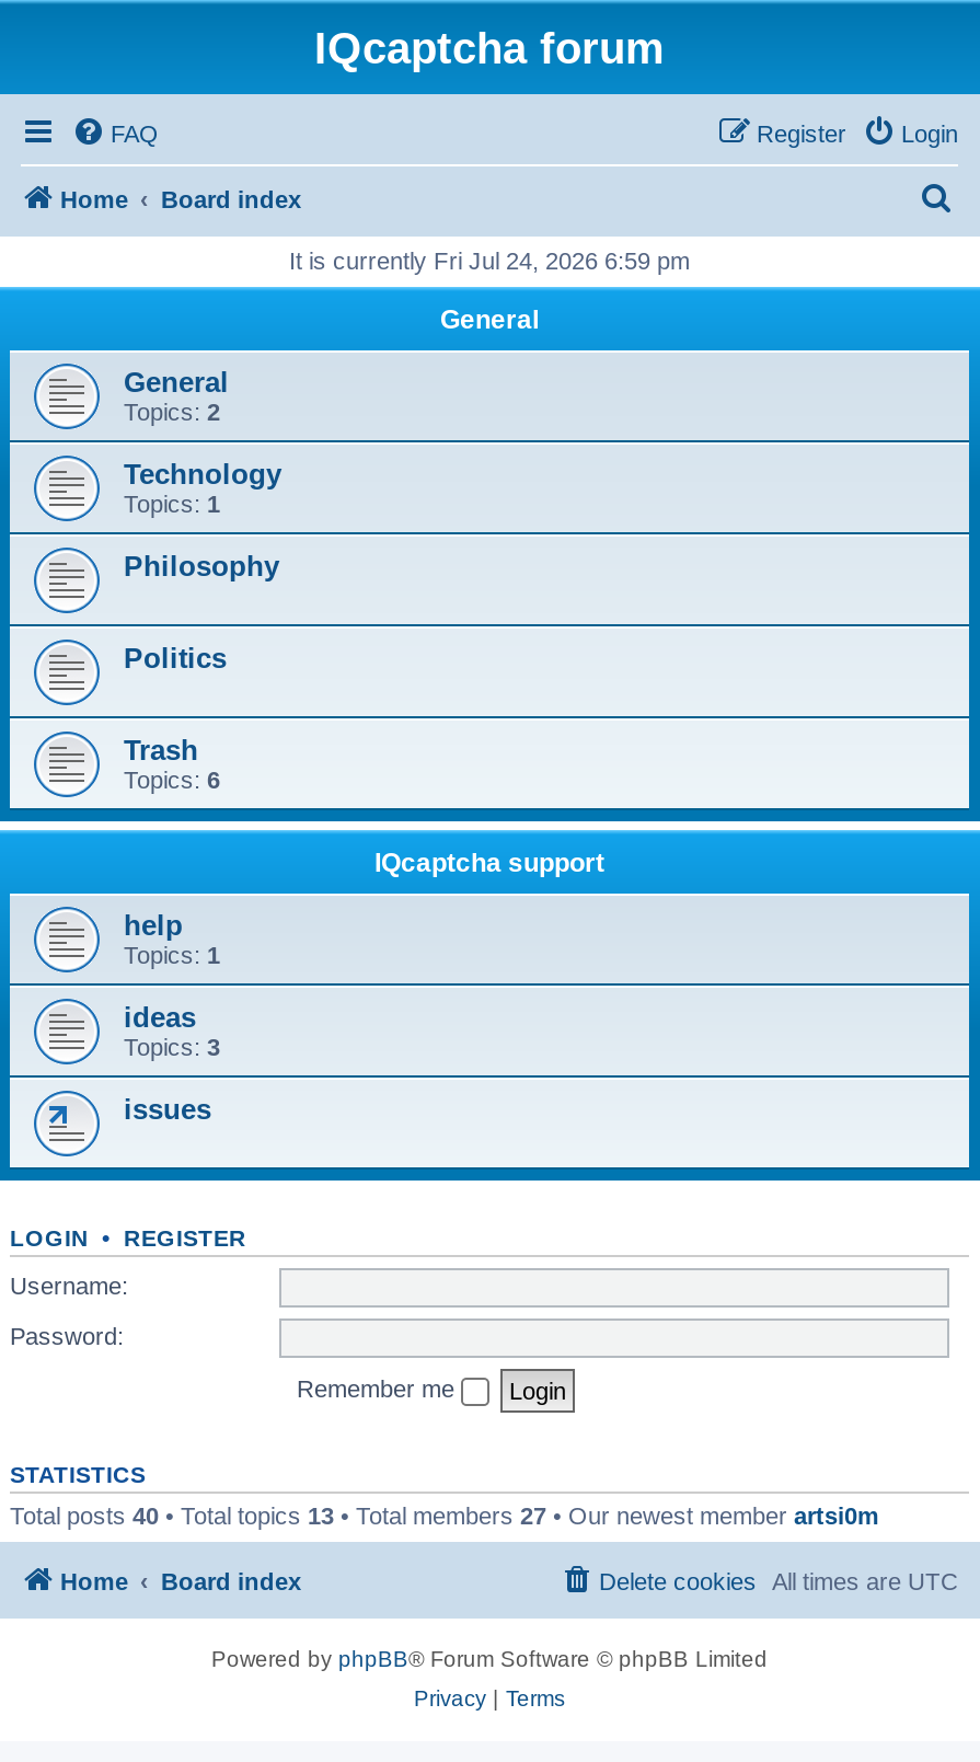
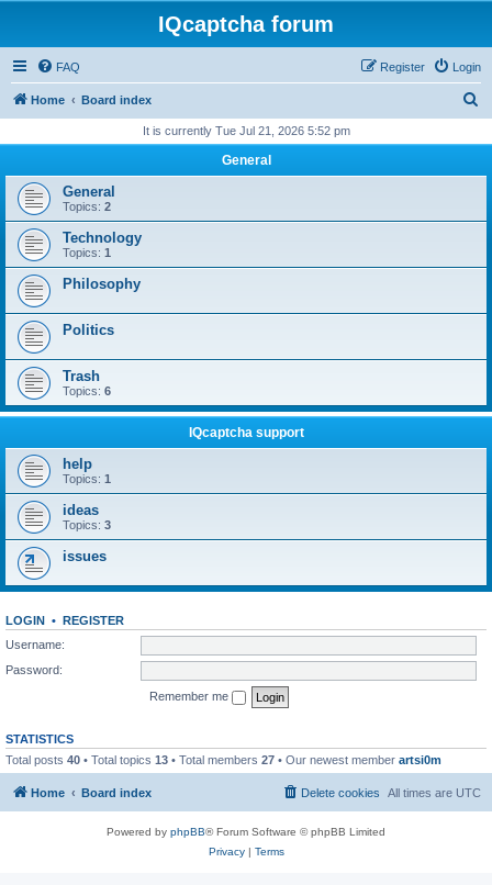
- It is currently Fri Jul 24, 2026 6:59 pm
+ It is currently Tue Jul 21, 2026 5:52 pm
